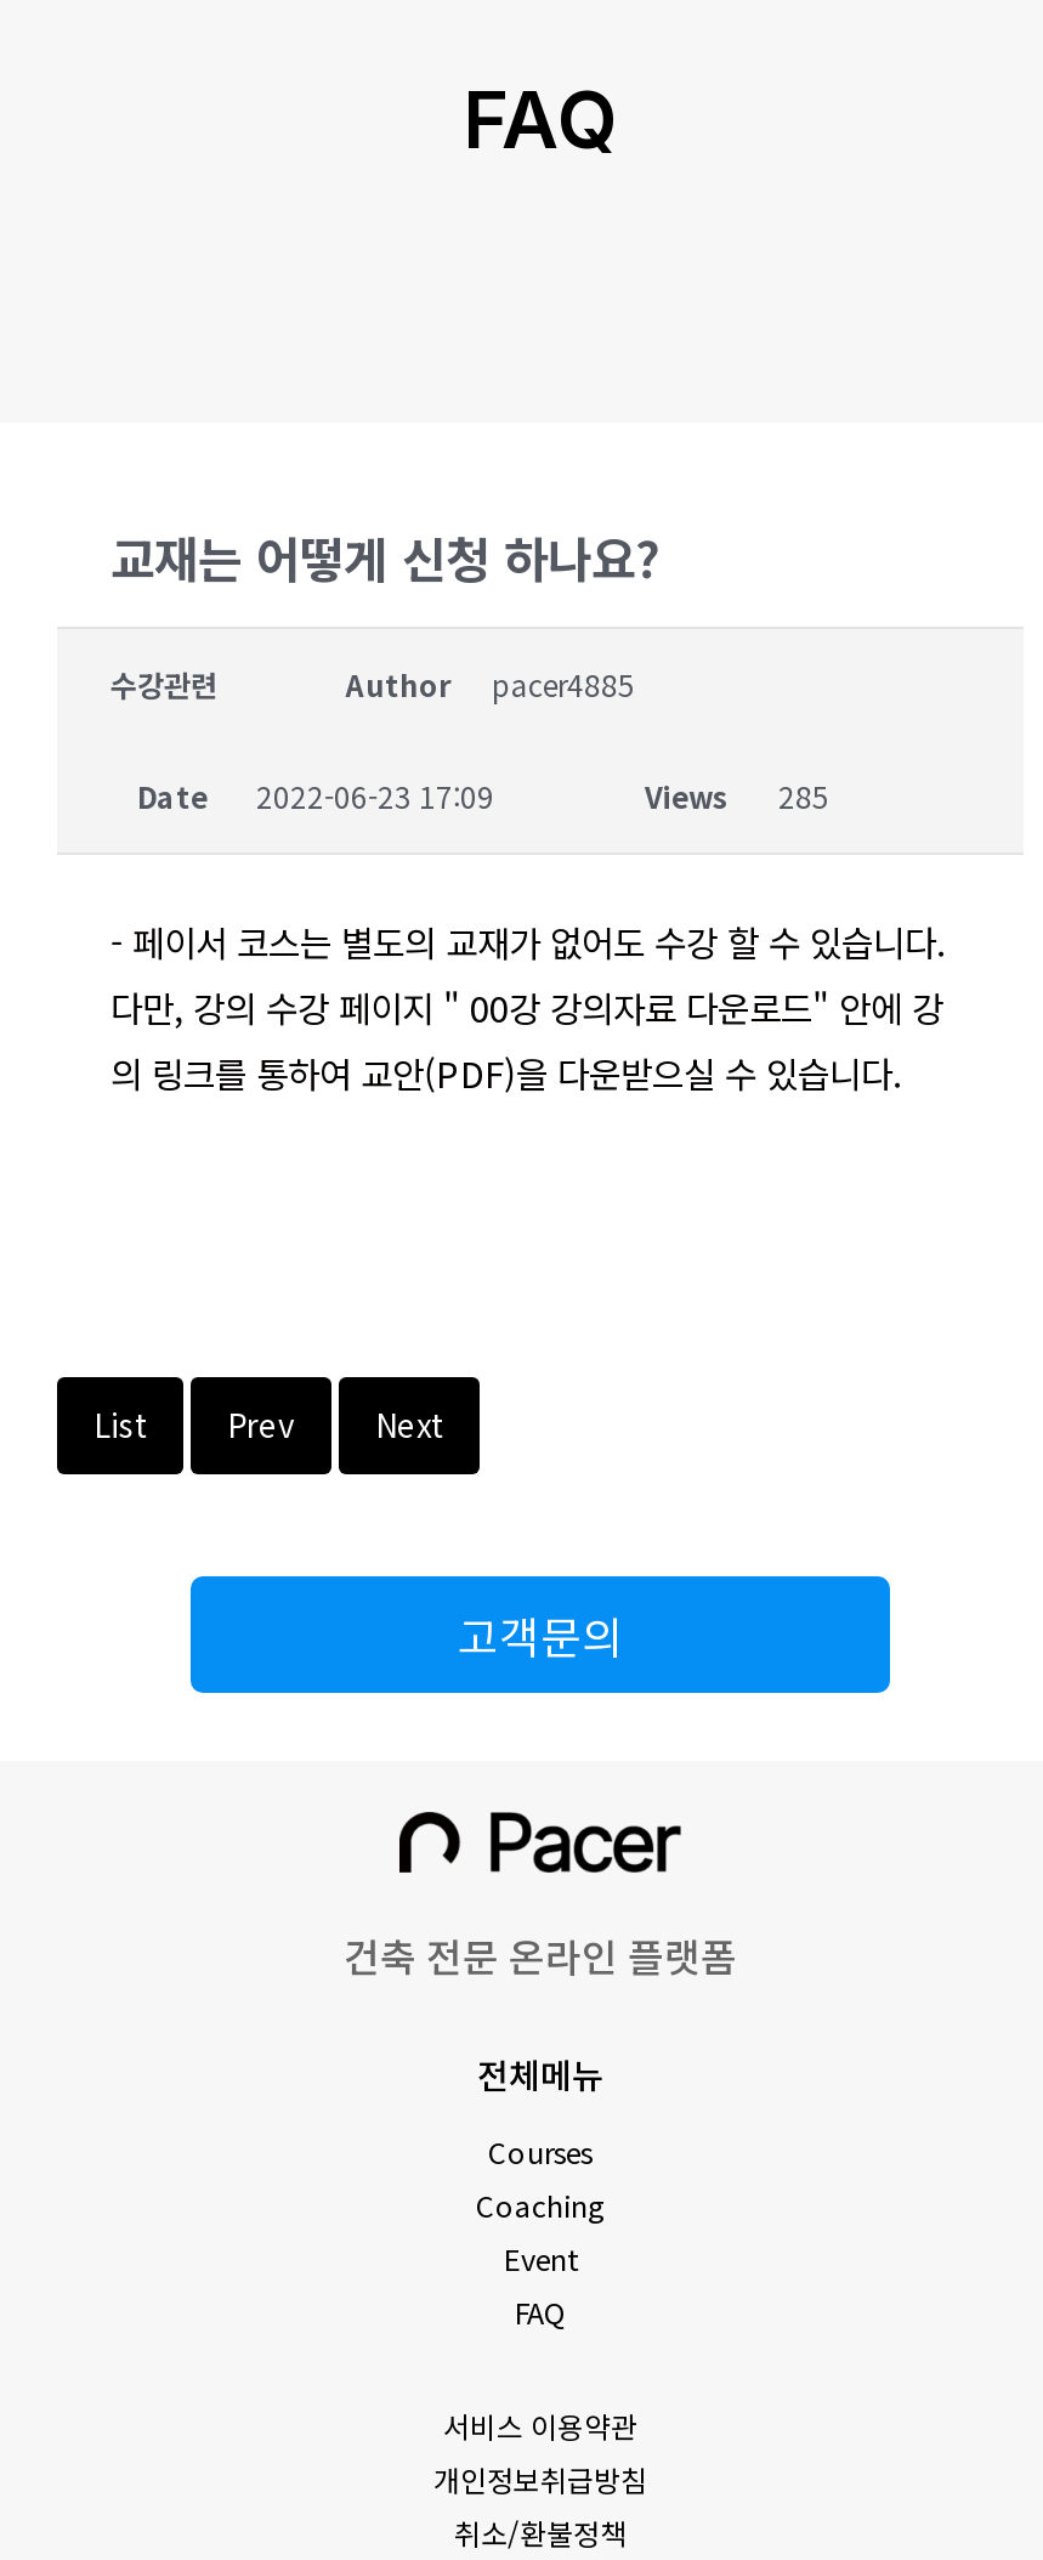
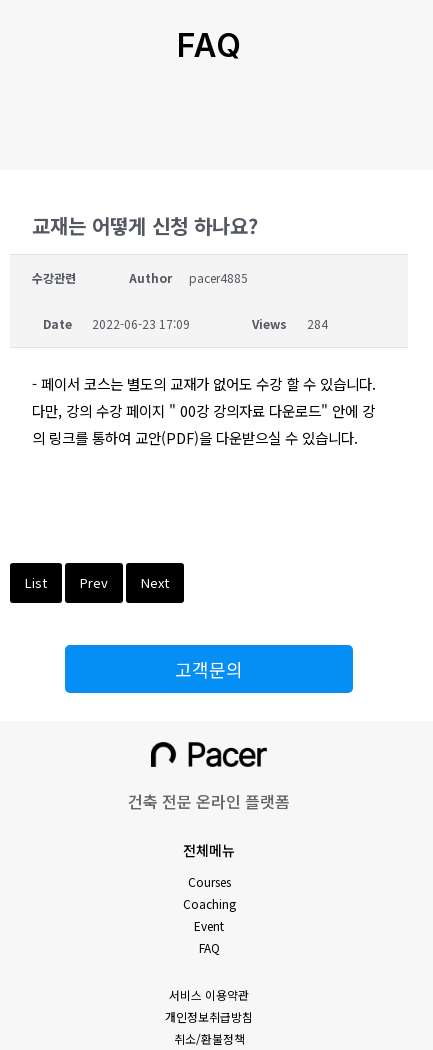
- Views 285
+ Views 284
